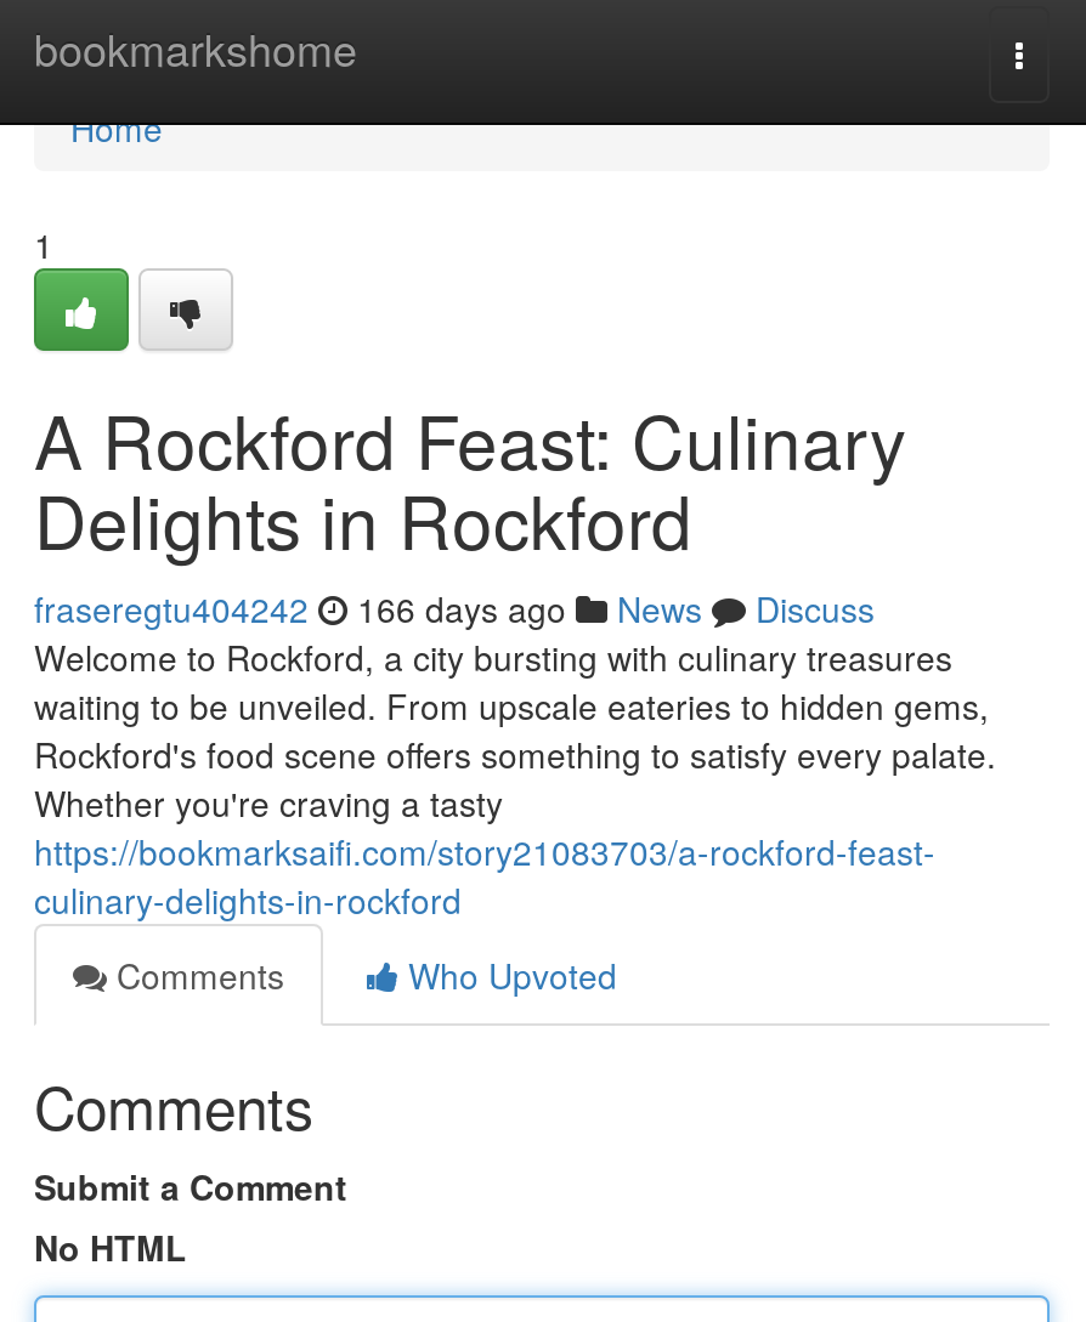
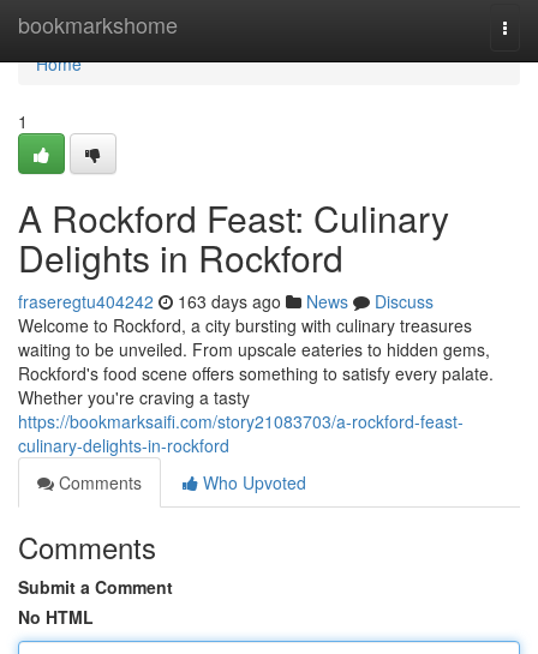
- fraseregtu404242 166 days ago News Discuss
+ fraseregtu404242 163 days ago News Discuss
